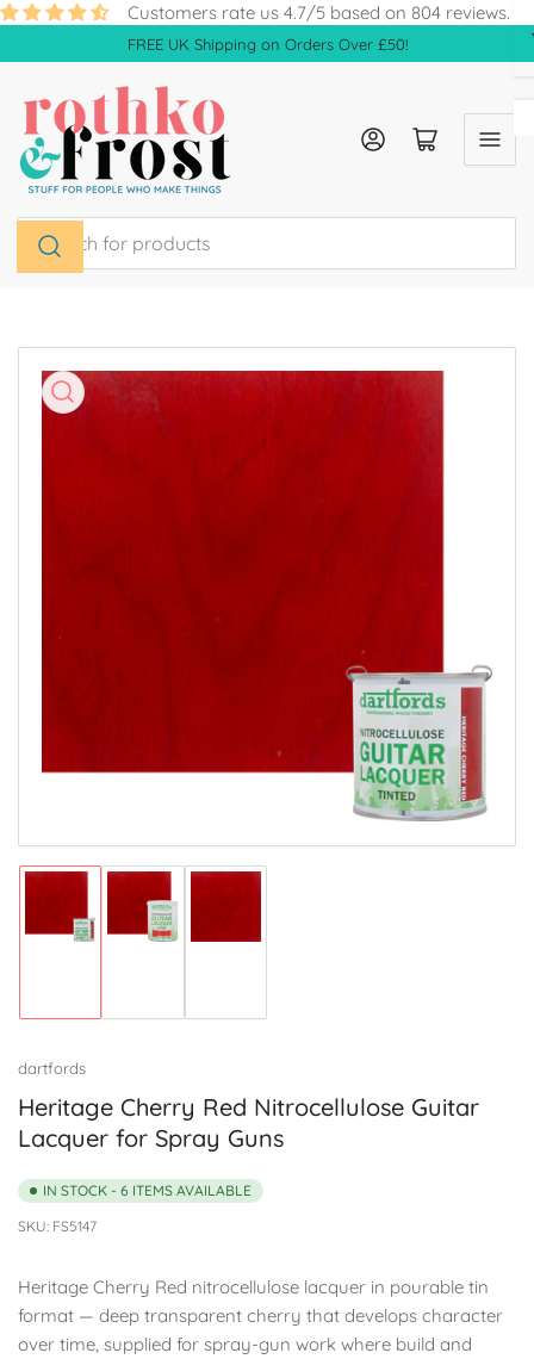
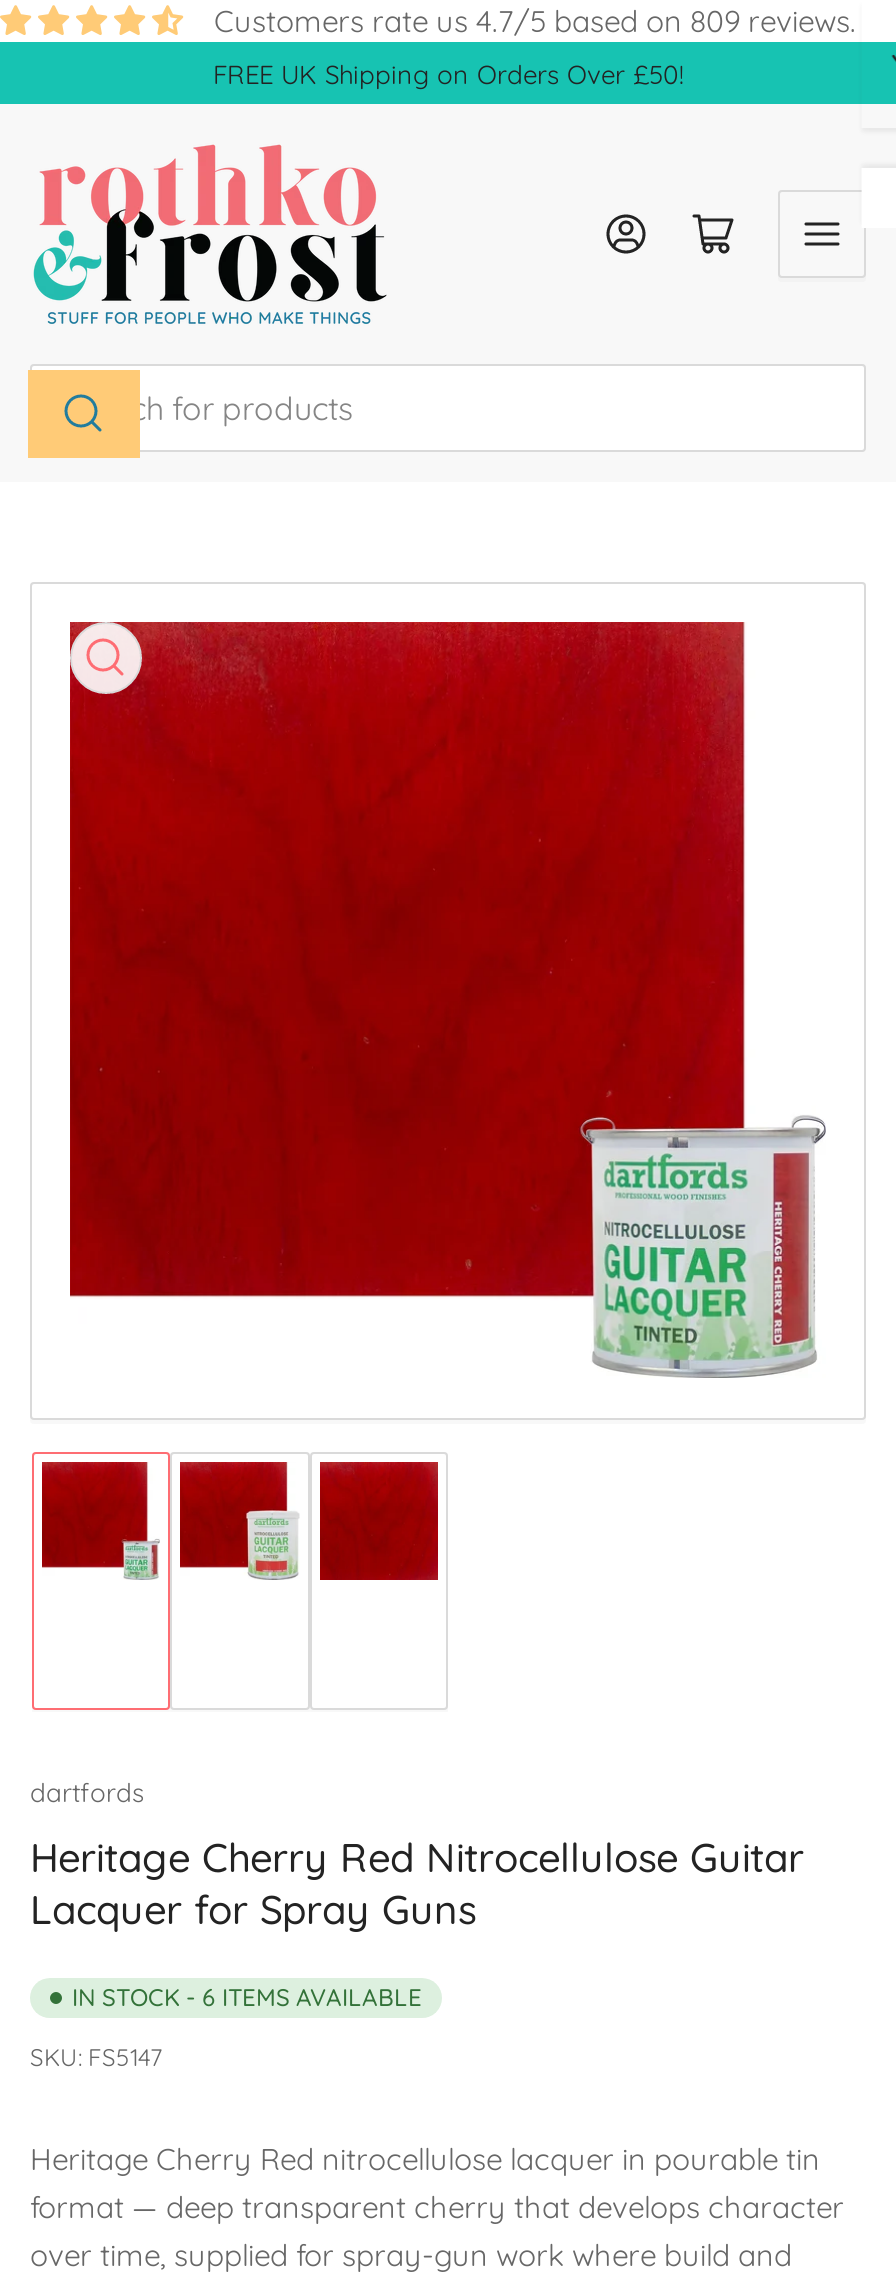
- Customers rate us 4.7/5 based on 804 reviews.
+ Customers rate us 4.7/5 based on 809 reviews.
